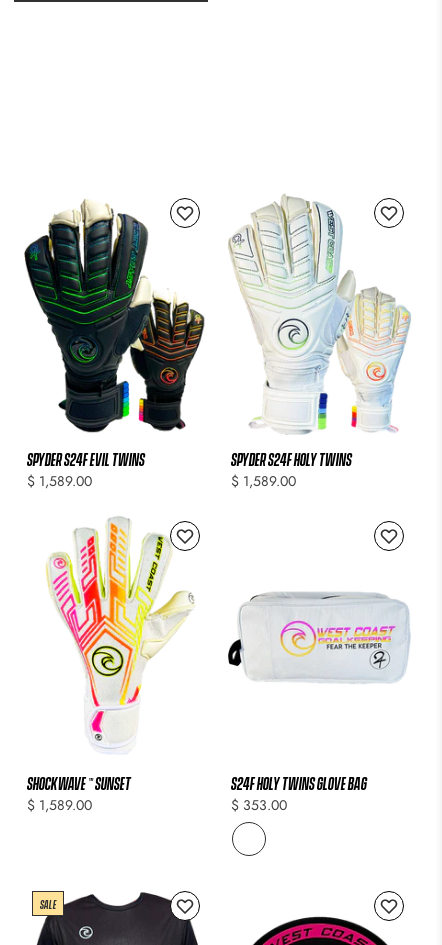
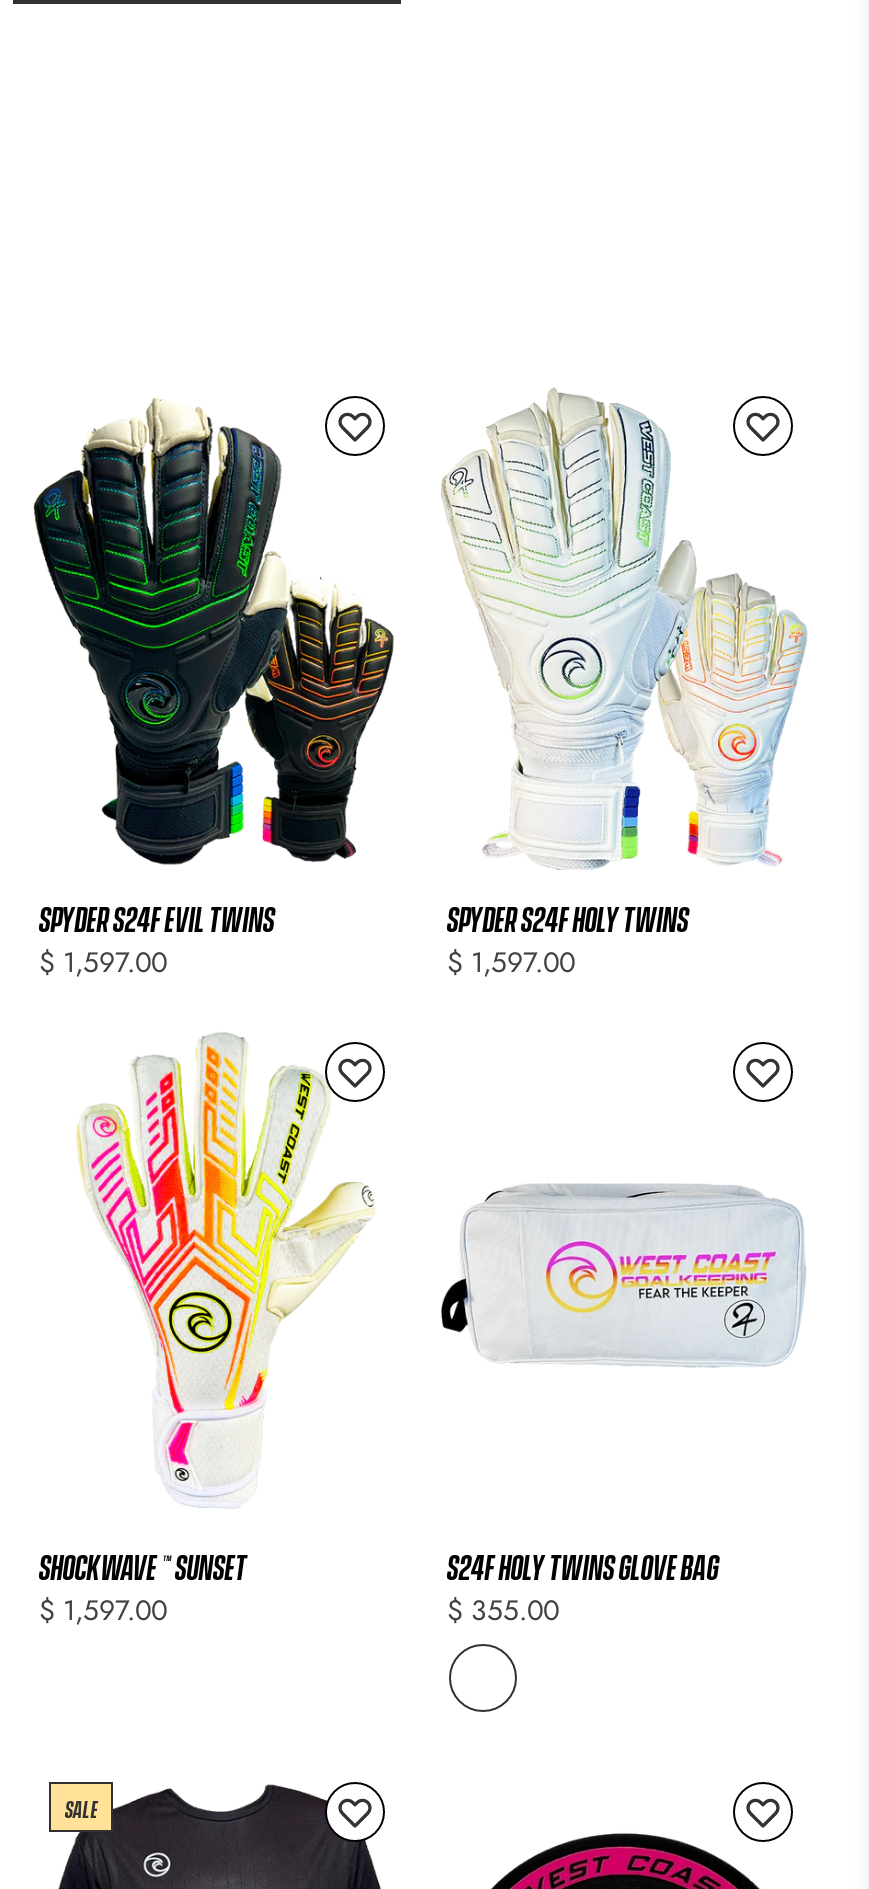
- $ 1,589.00
+ $ 1,597.00

- $ 1,589.00
+ $ 1,597.00

- $ 1,589.00
+ $ 1,597.00

- $ 353.00
+ $ 355.00
